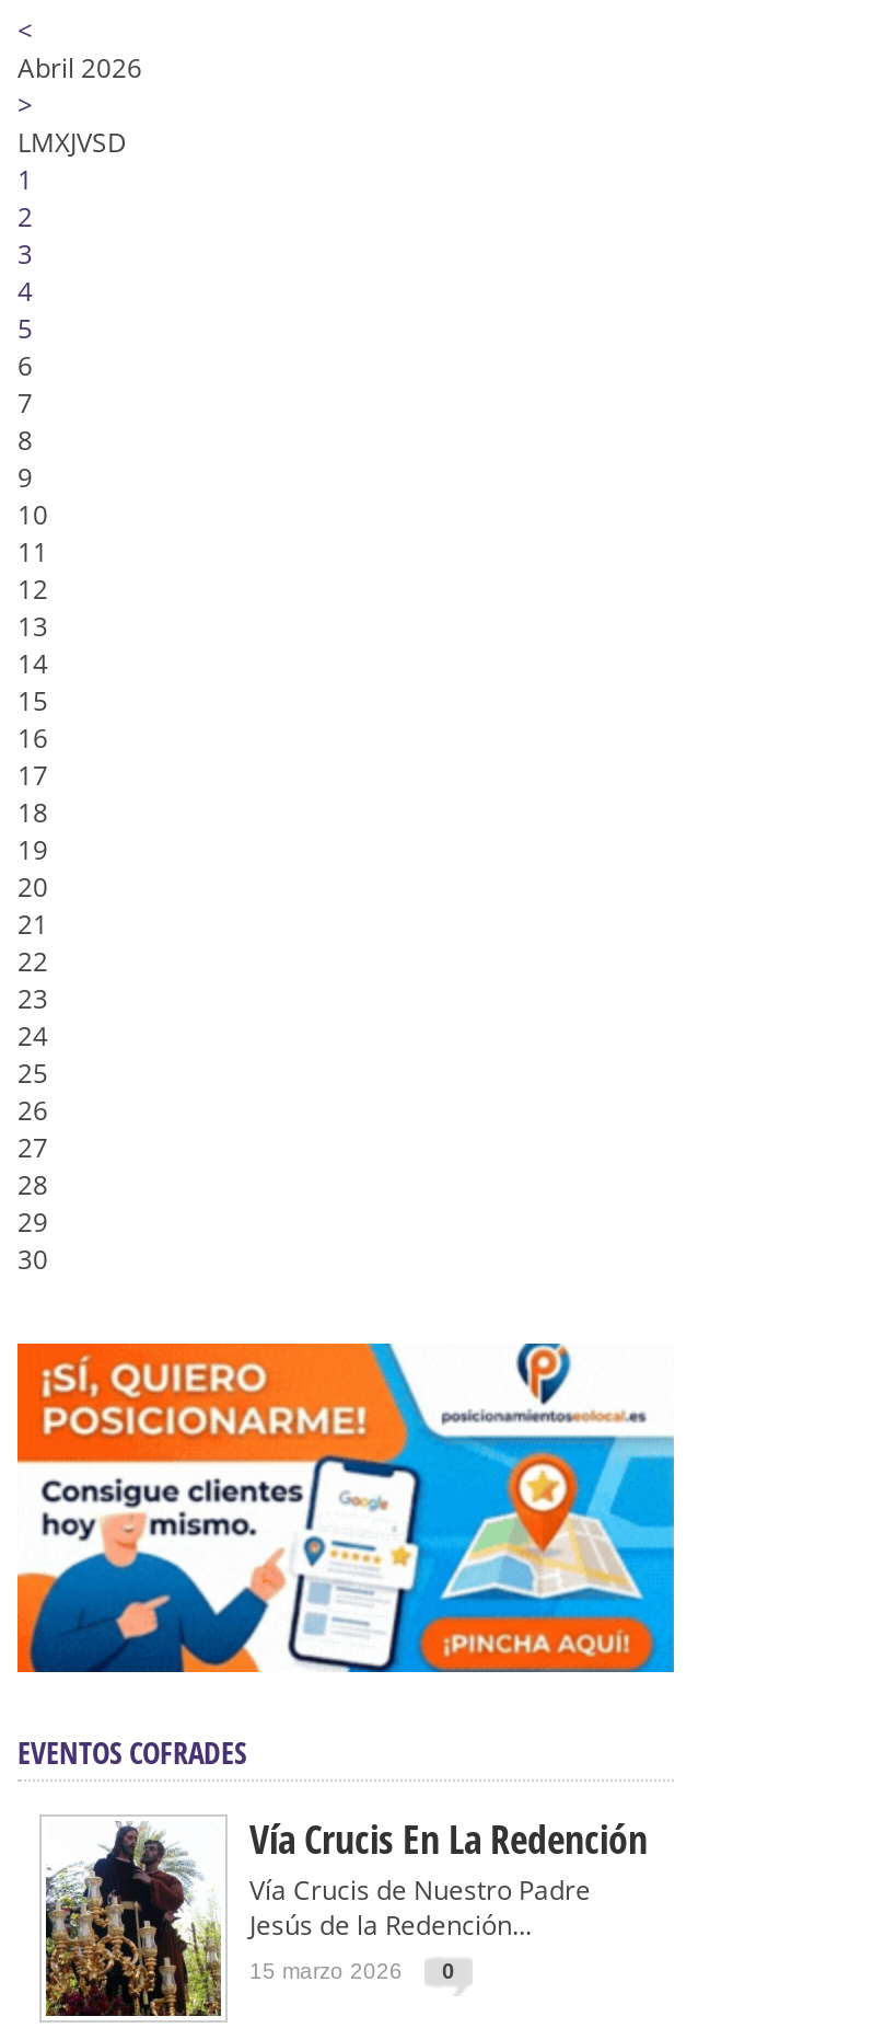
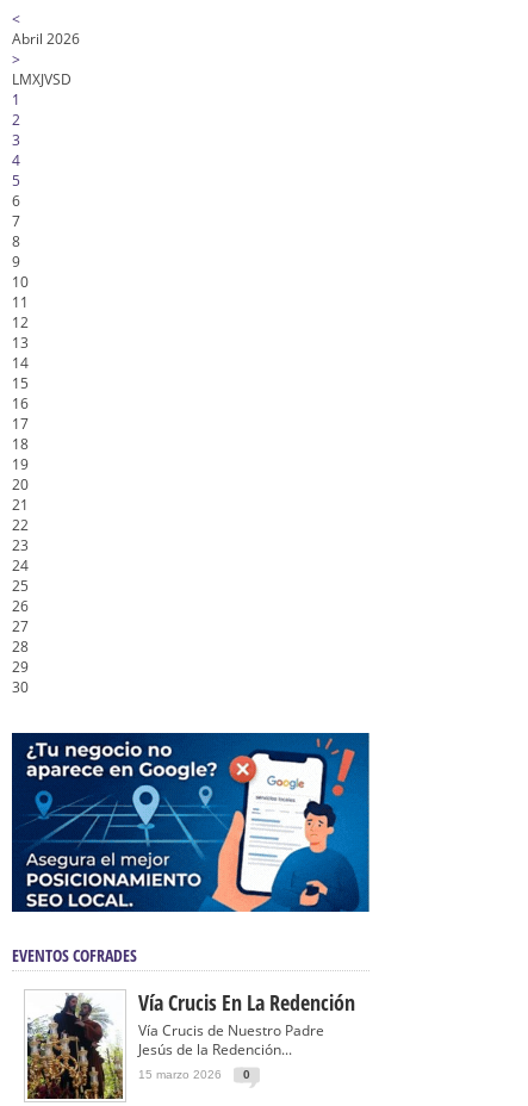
- [image]
+ [image]
